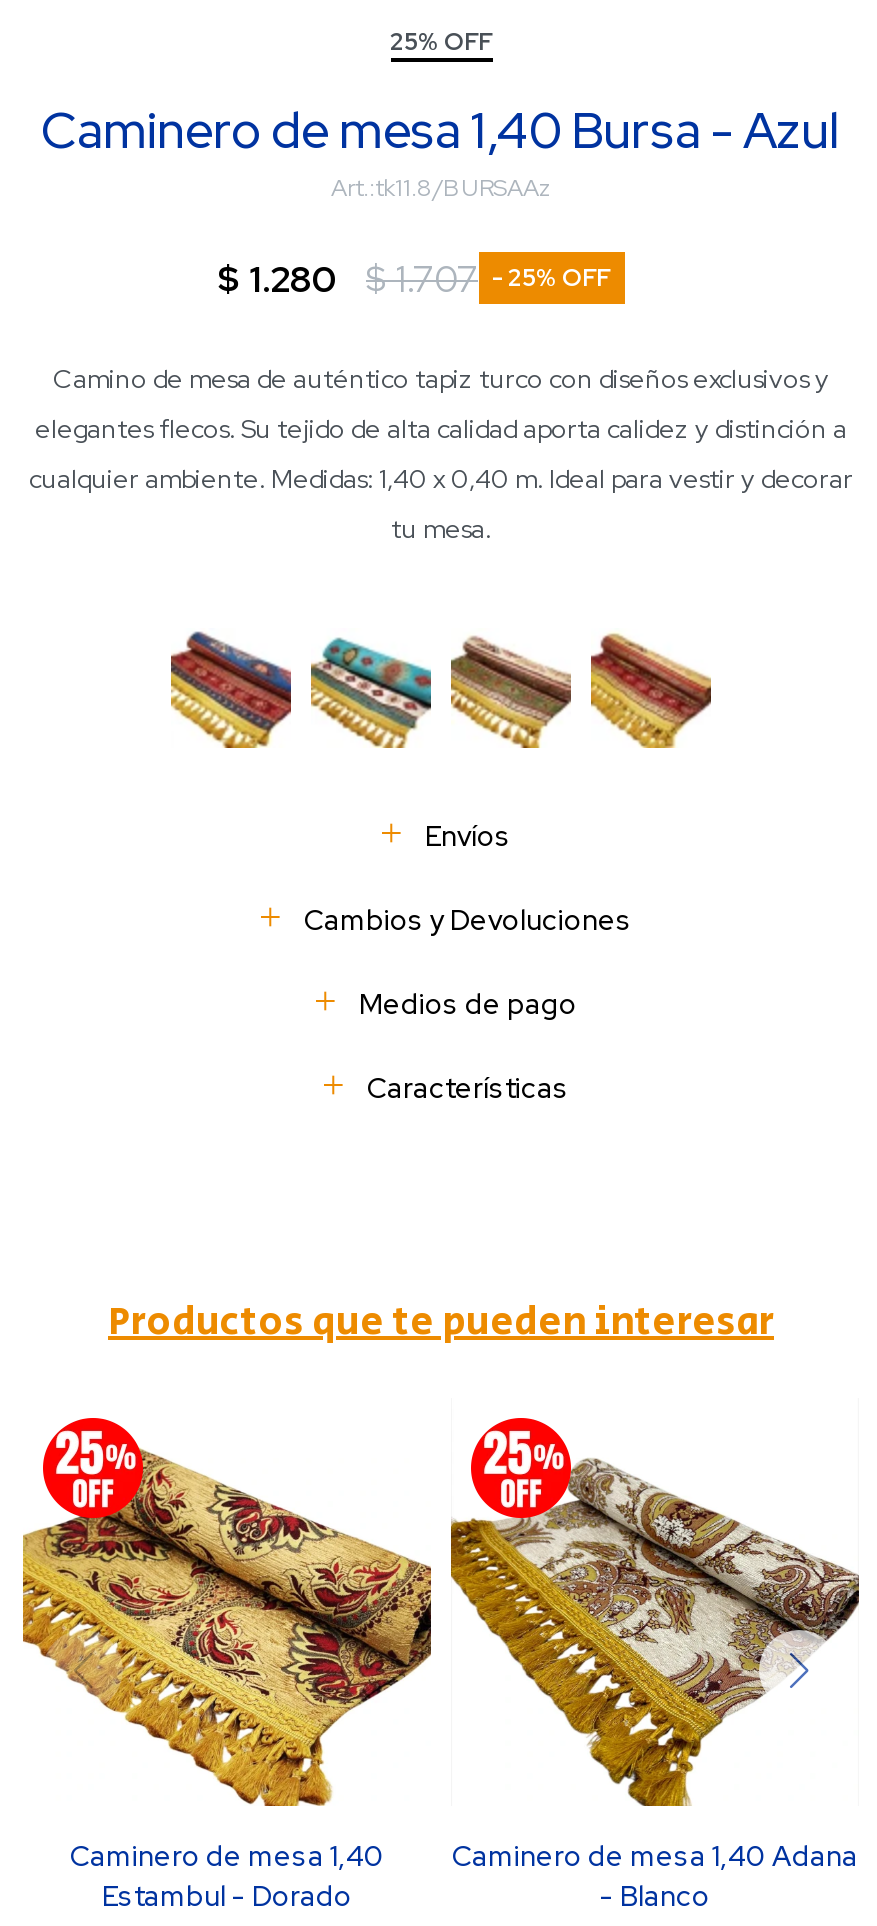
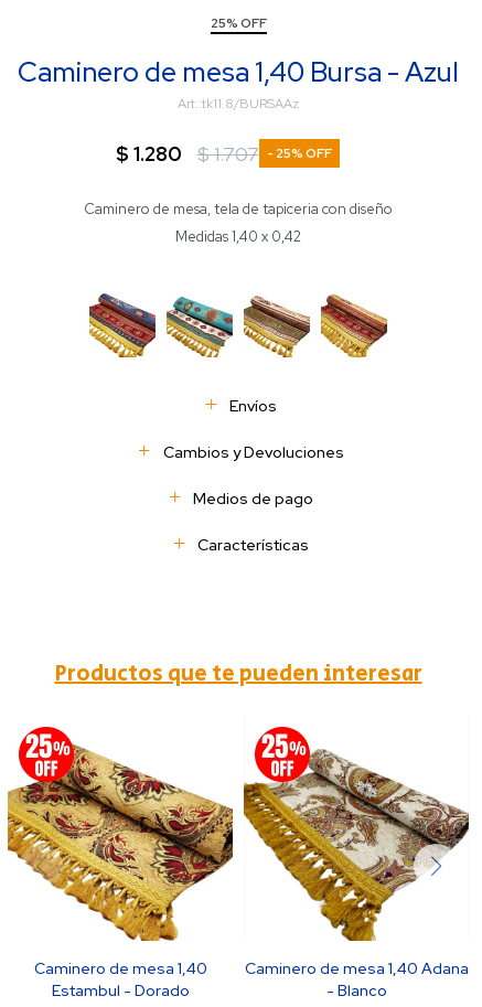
- Camino de mesa de auténtico tapiz turco con diseños exclusivos y
- elegantes flecos. Su tejido de alta calidad aporta calidez y distinción a
- cualquier ambiente. Medidas: 1,40 x 0,40 m. Ideal para vestir y decorar
- tu mesa.
+ Caminero de mesa, tela de tapiceria con diseño
+ Medidas 1,40 x 0,42
